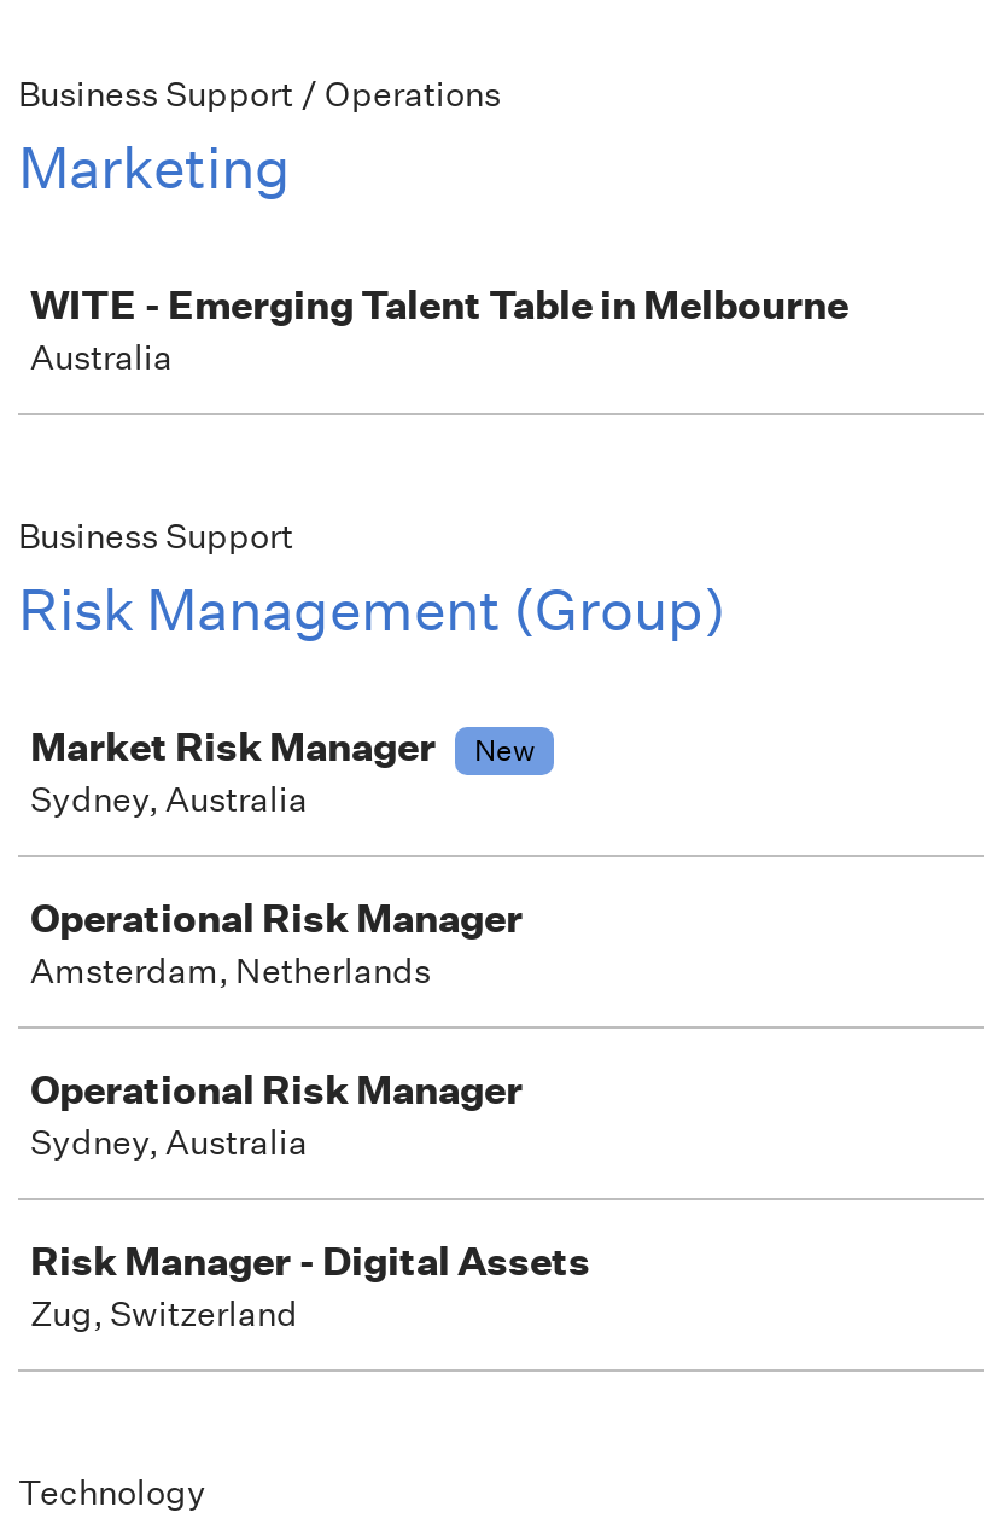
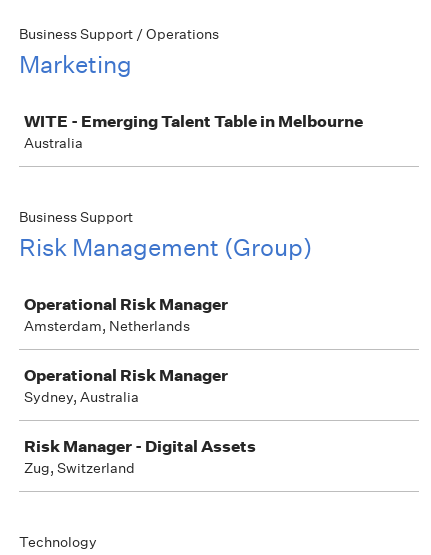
- Market Risk Manager
- New
- Sydney, Australia
